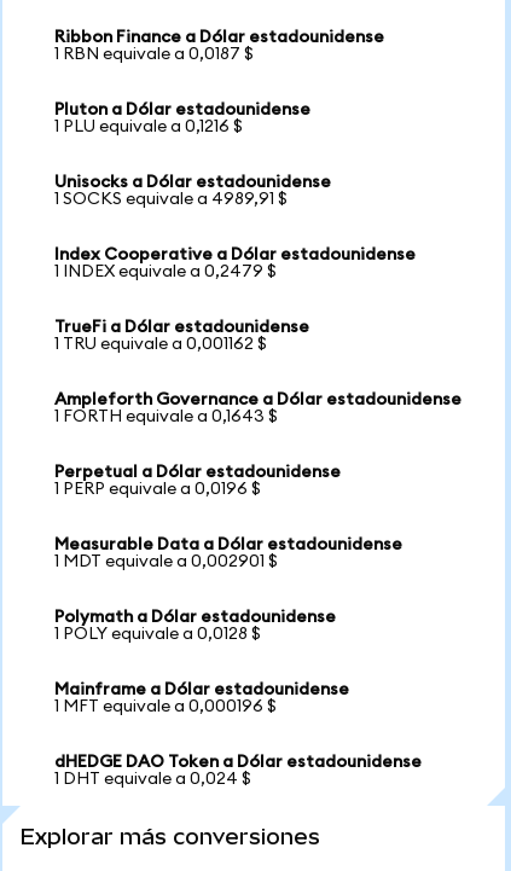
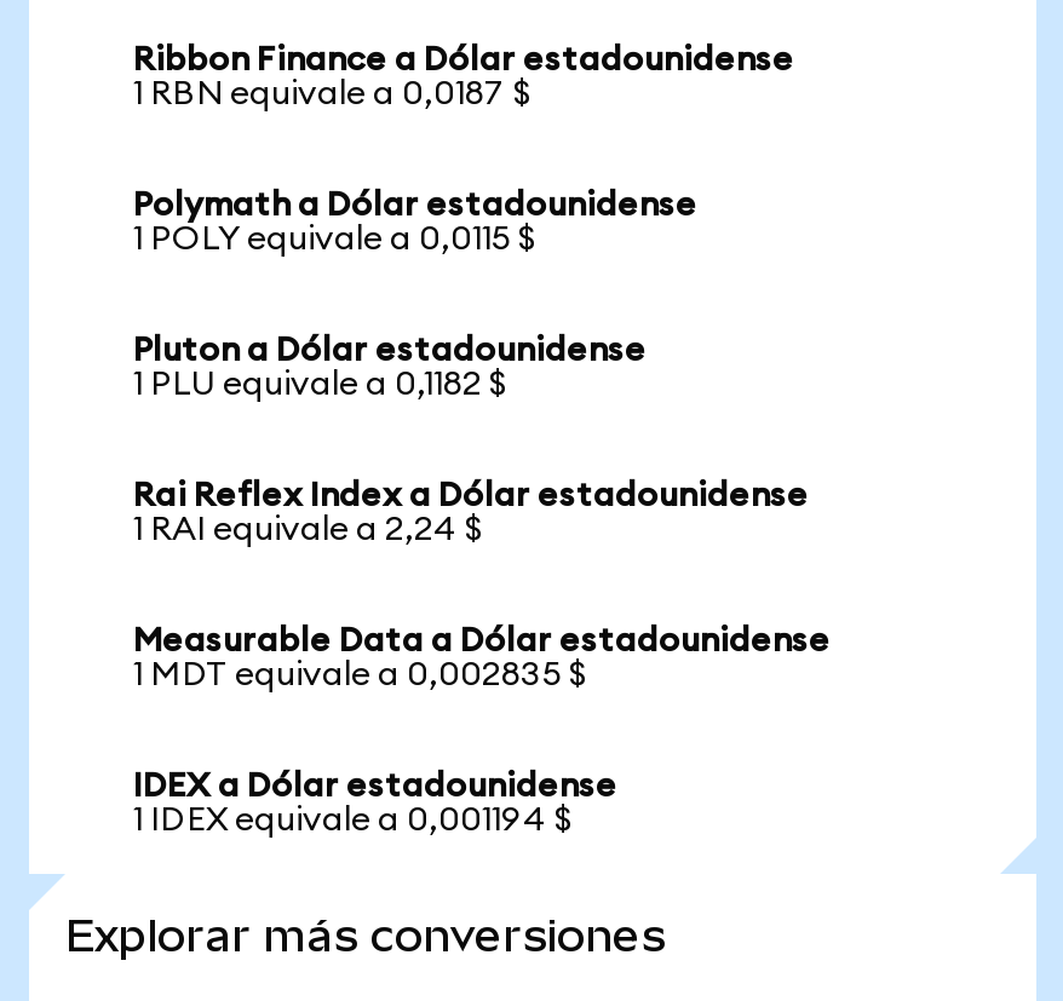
+ 1 POLY equivale a 0,0115 $

moved down: Pluton a Dólar estadounidense

- 1 PLU equivale a 0,1216 $
- Unisocks a Dólar estadounidense
- 1 SOCKS equivale a 4989,91 $
- Index Cooperative a Dólar estadounidense
- 1 INDEX equivale a 0,2479 $
- TrueFi a Dólar estadounidense
- 1 TRU equivale a 0,001162 $
- Ampleforth Governance a Dólar estadounidense
- 1 FORTH equivale a 0,1643 $
- Perpetual a Dólar estadounidense
- 1 PERP equivale a 0,0196 $
+ 1 PLU equivale a 0,1182 $
+ Rai Reflex Index a Dólar estadounidense
+ 1 RAI equivale a 2,24 $

- 1 MDT equivale a 0,002901 $
- 1 POLY equivale a 0,0128 $
- Mainframe a Dólar estadounidense
- 1 MFT equivale a 0,000196 $
- dHEDGE DAO Token a Dólar estadounidense
- 1 DHT equivale a 0,024 $
+ 1 MDT equivale a 0,002835 $
+ IDEX a Dólar estadounidense
+ 1 IDEX equivale a 0,001194 $

moved up: Polymath a Dólar estadounidense
